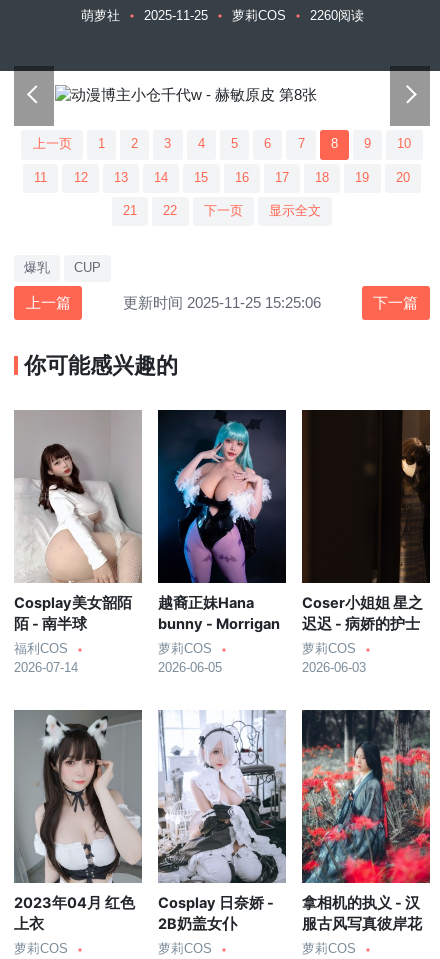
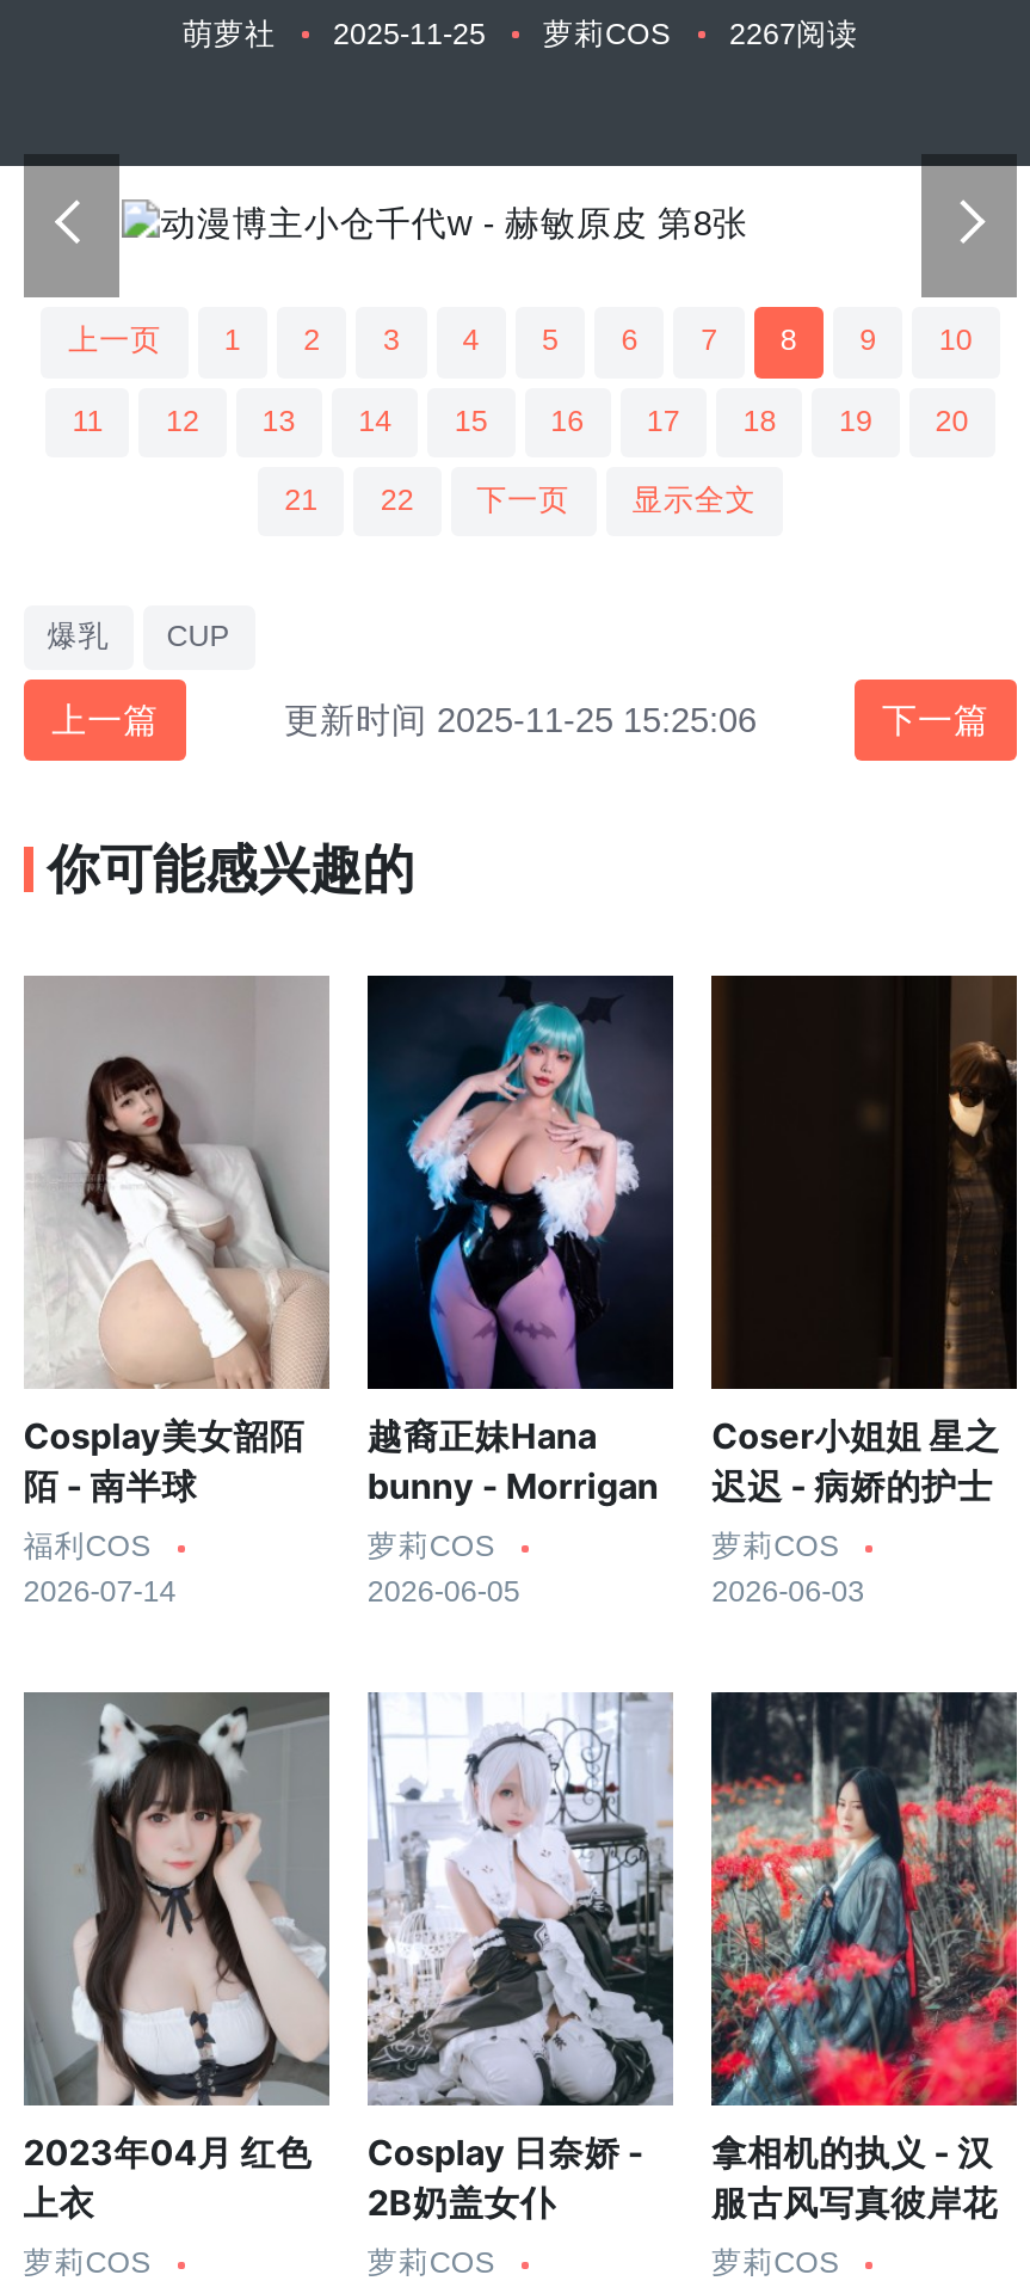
- 萌萝社 2025-11-25 萝莉COS 2260阅读
+ 萌萝社 2025-11-25 萝莉COS 2267阅读
